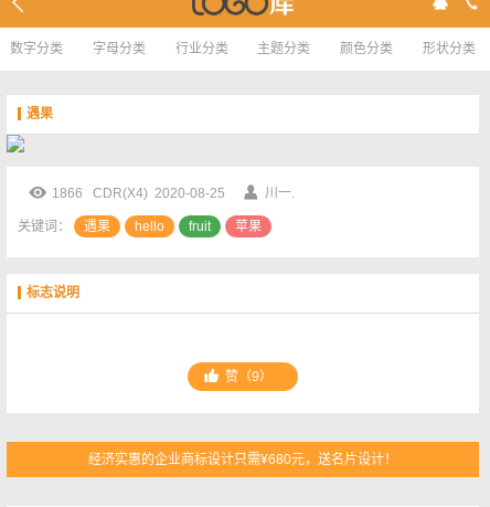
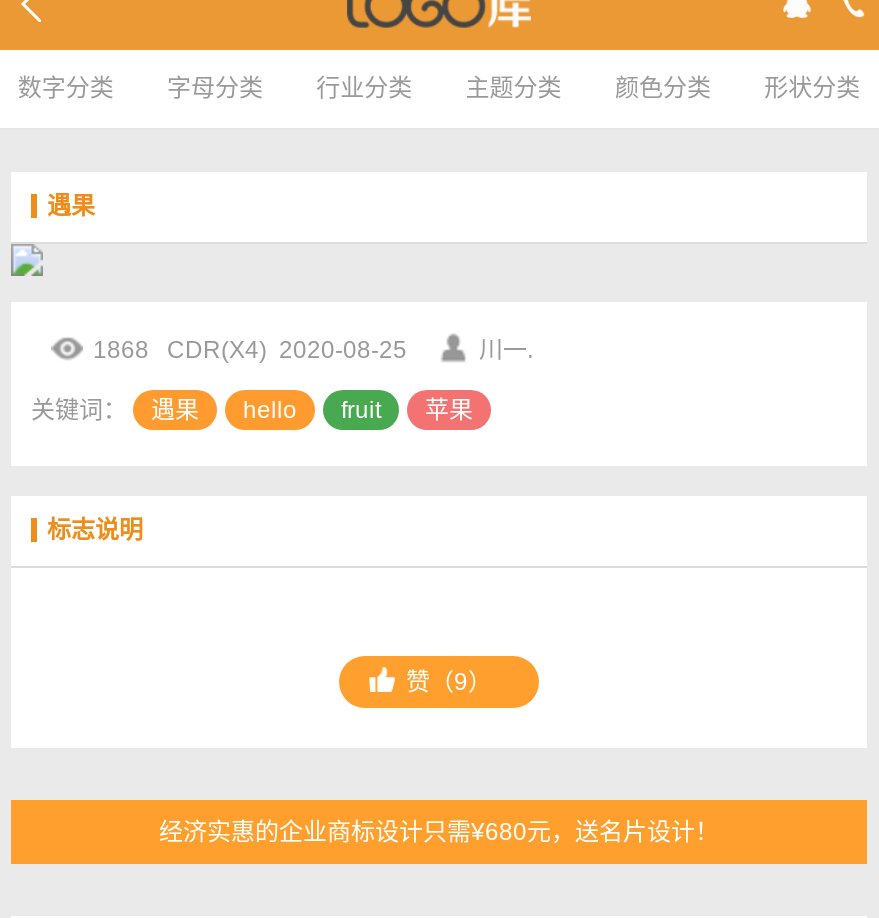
- 1866 CDR(X4) 2020-08-25 川一.
+ 1868 CDR(X4) 2020-08-25 川一.
